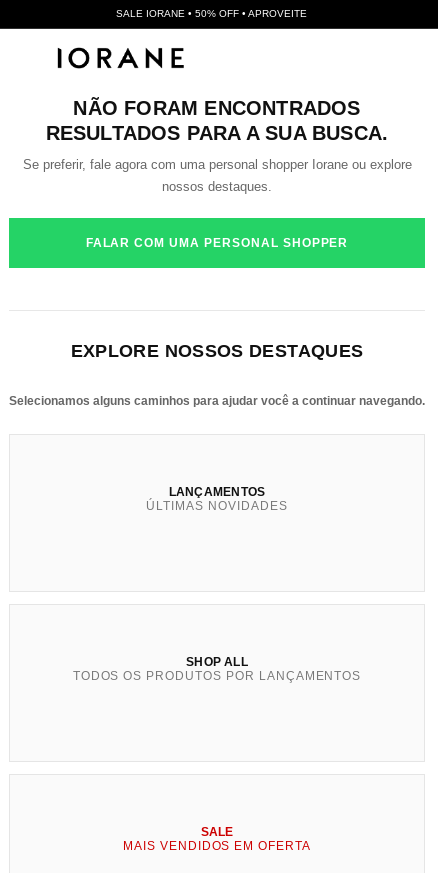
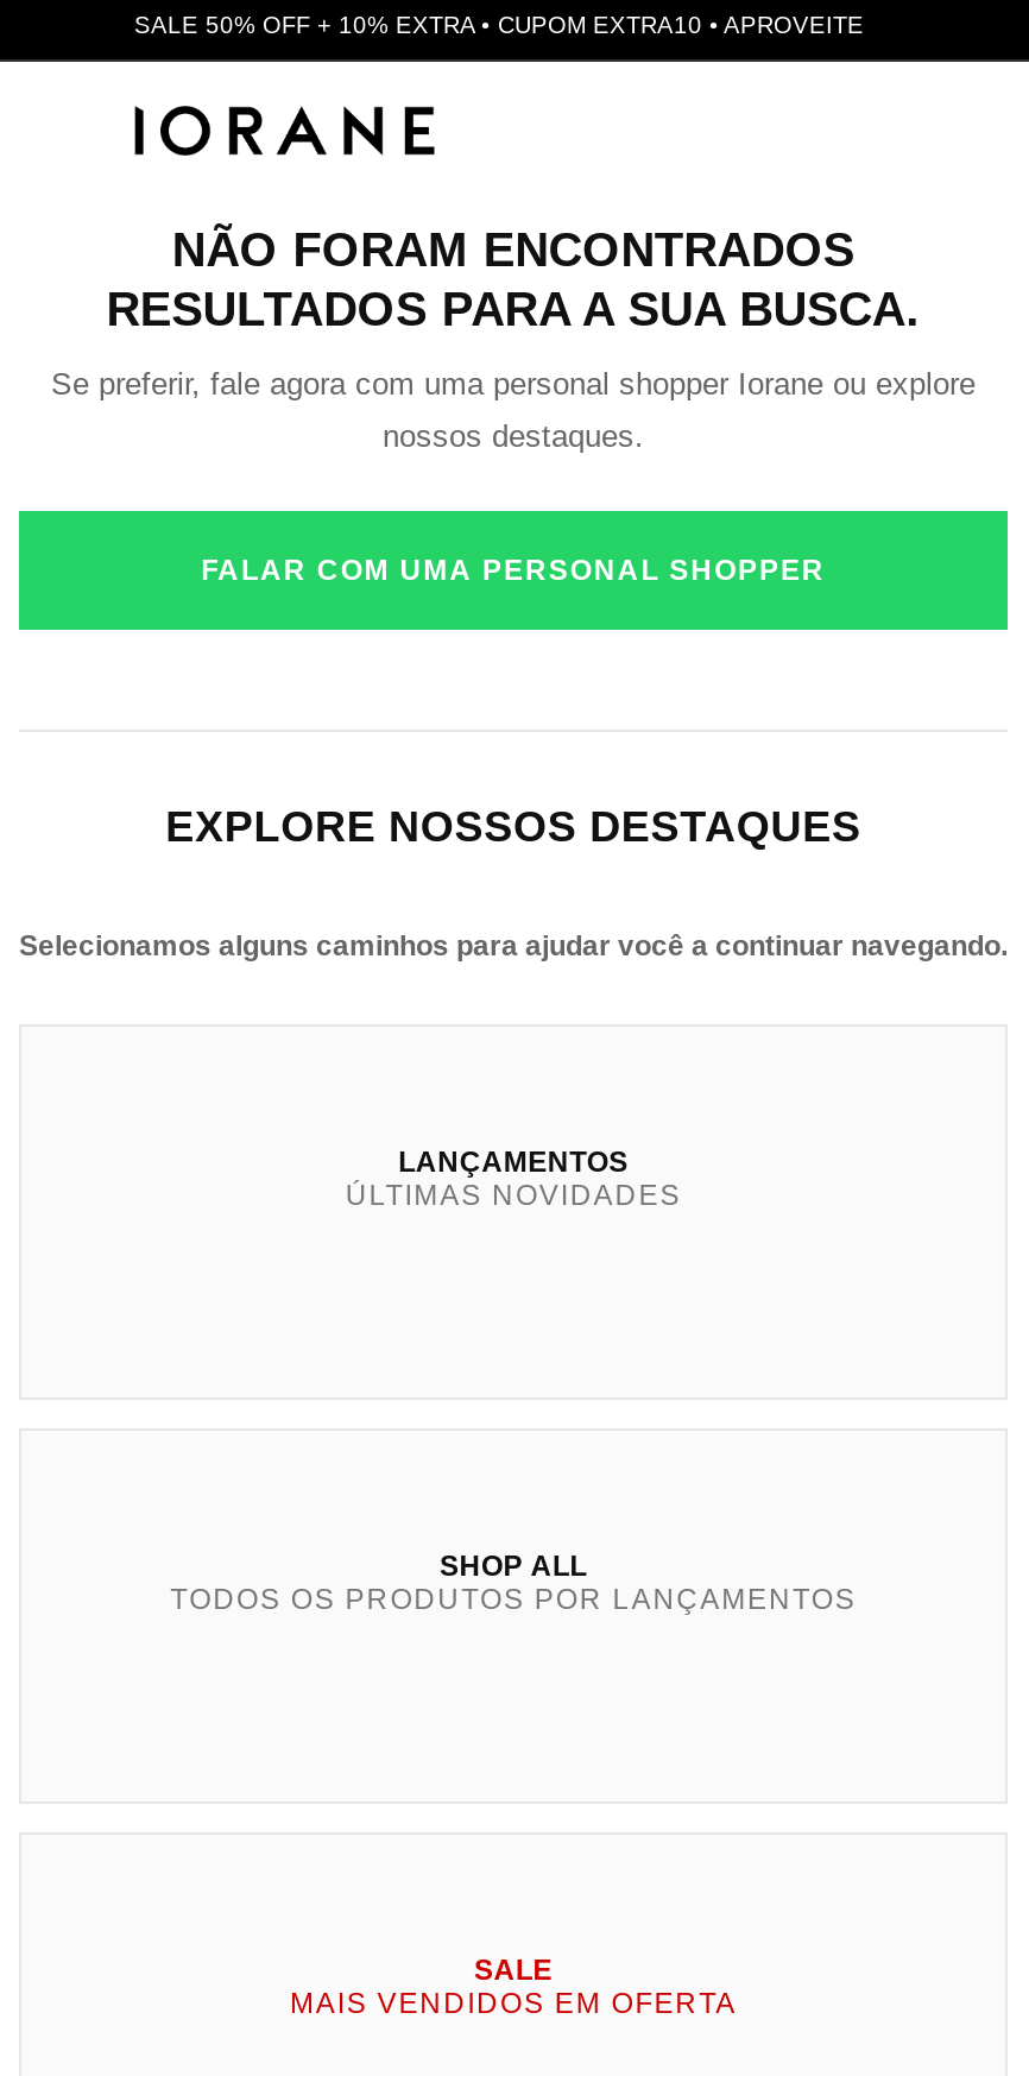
- SALE IORANE • 50% OFF • APROVEITE
+ SALE 50% OFF + 10% EXTRA • CUPOM EXTRA10 • APROVEITE
